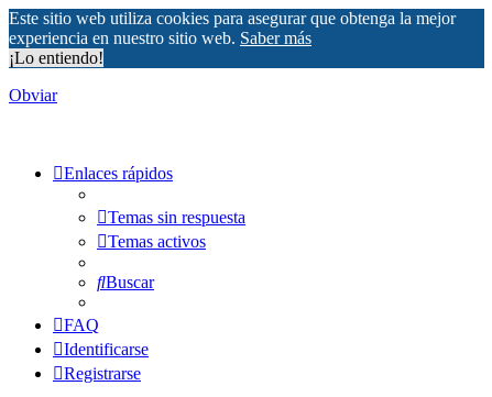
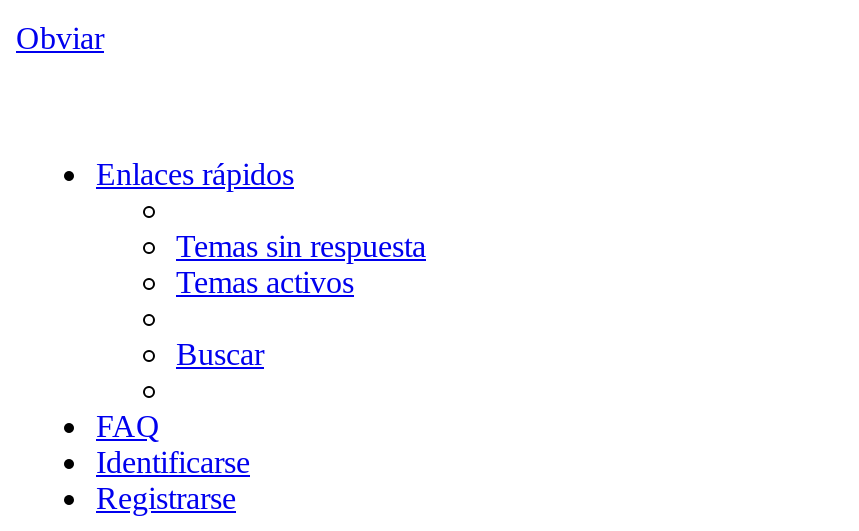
- Este sitio web utiliza cookies para asegurar que obtenga la mejor
- experiencia en nuestro sitio web. Saber más
- ¡Lo entiendo!
